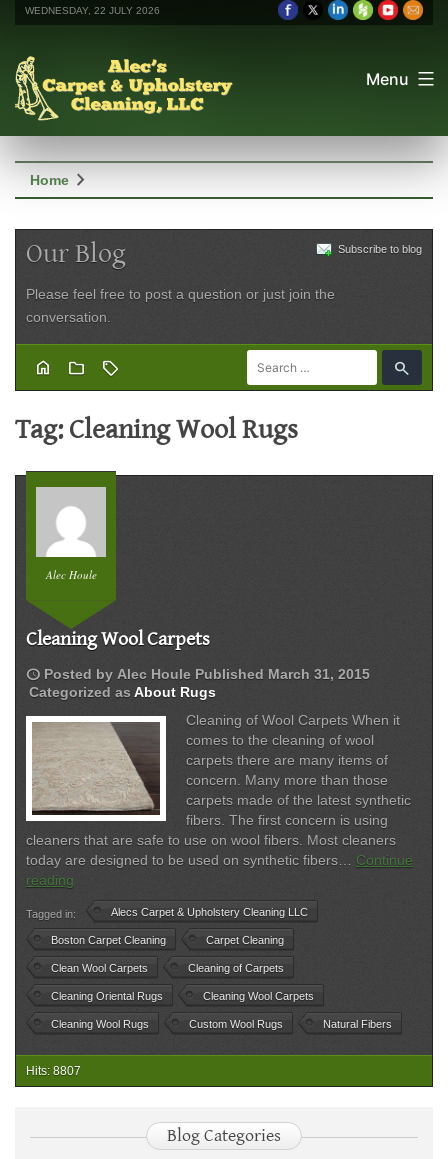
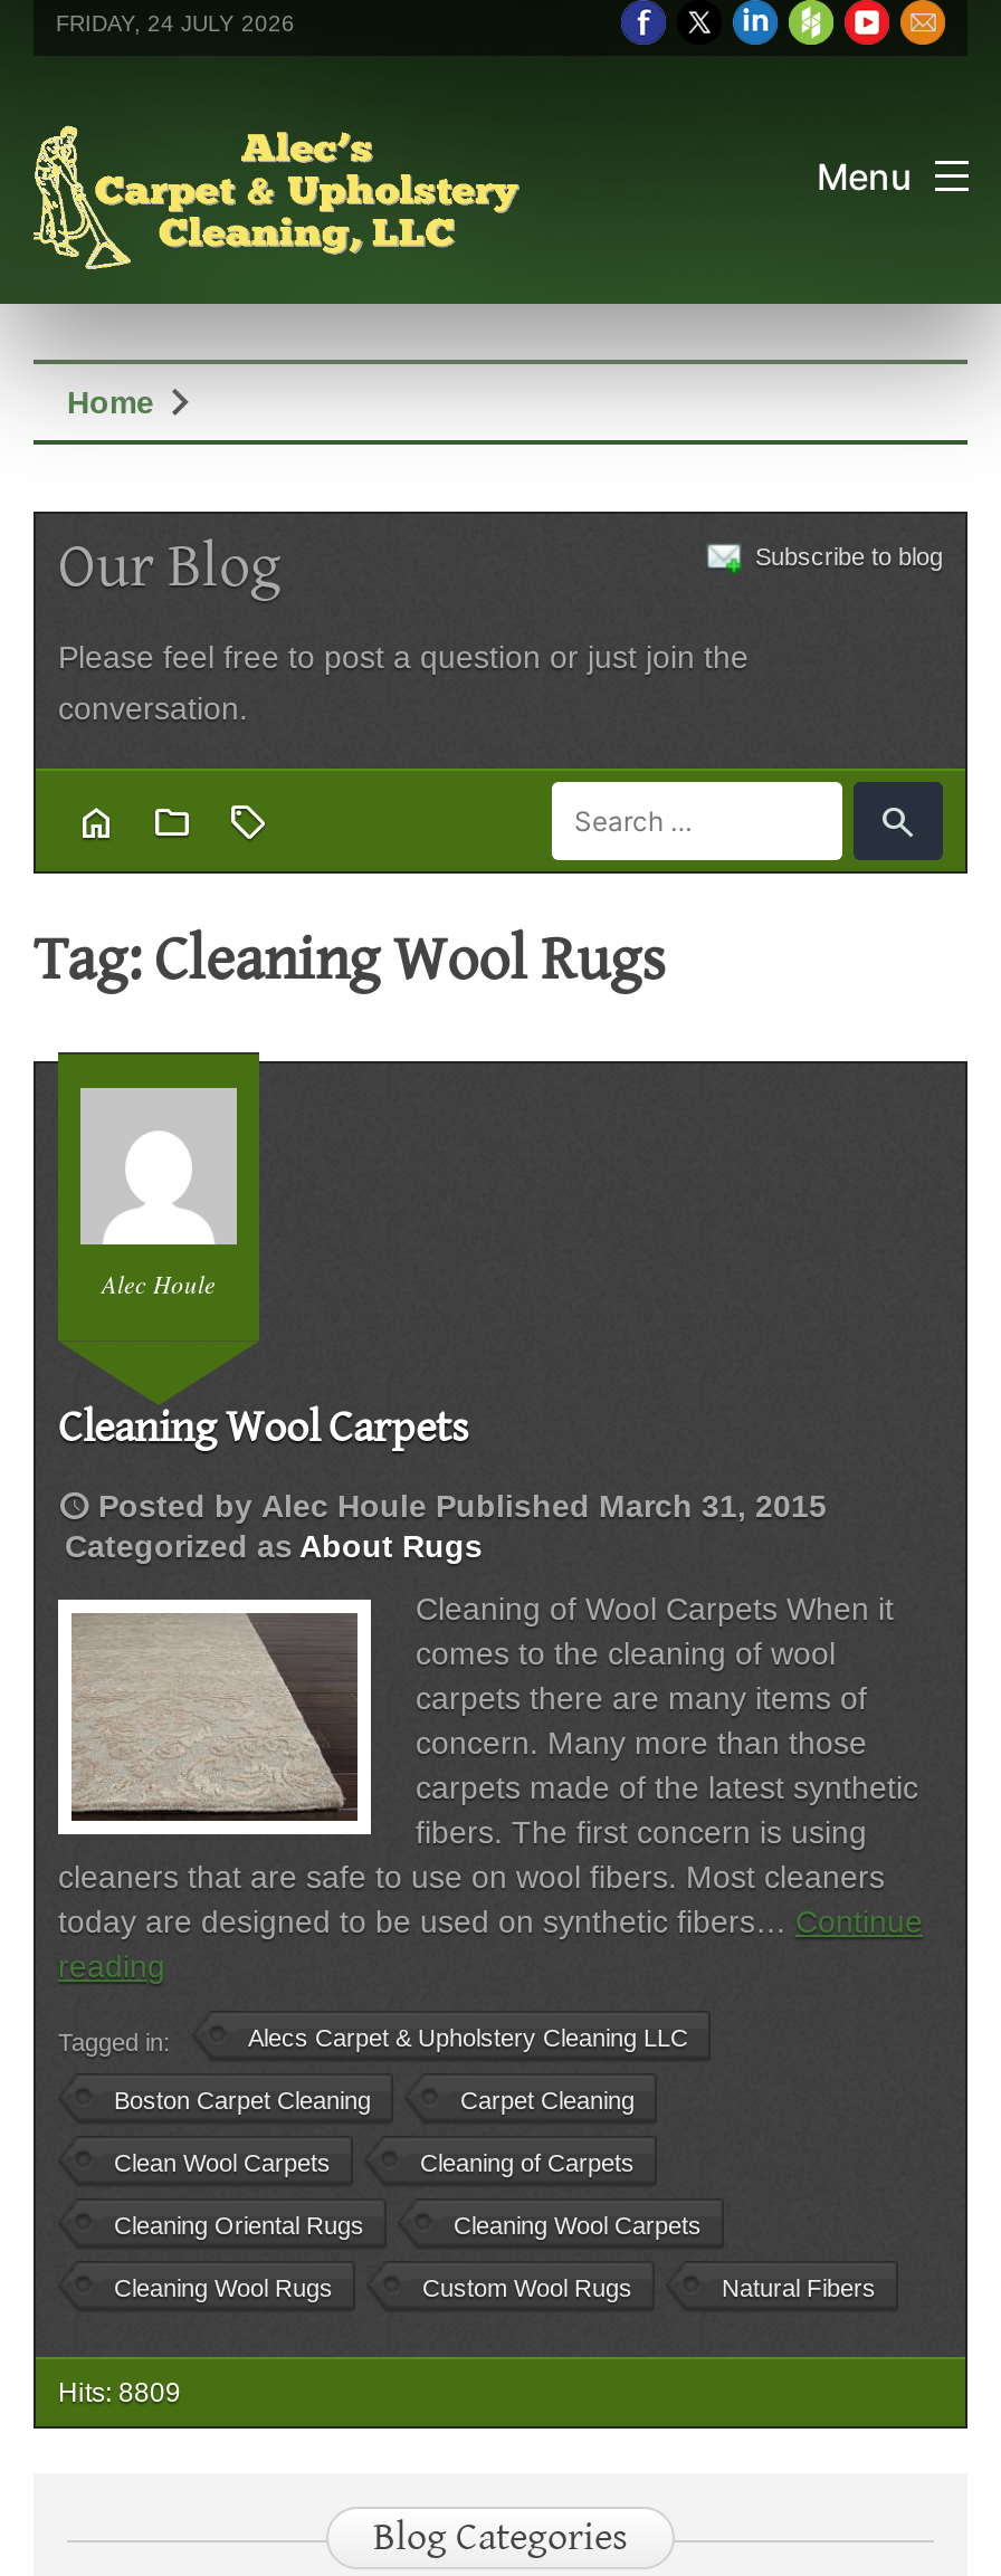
- WEDNESDAY, 22 JULY 2026
+ FRIDAY, 24 JULY 2026

- Hits: 8807
+ Hits: 8809
